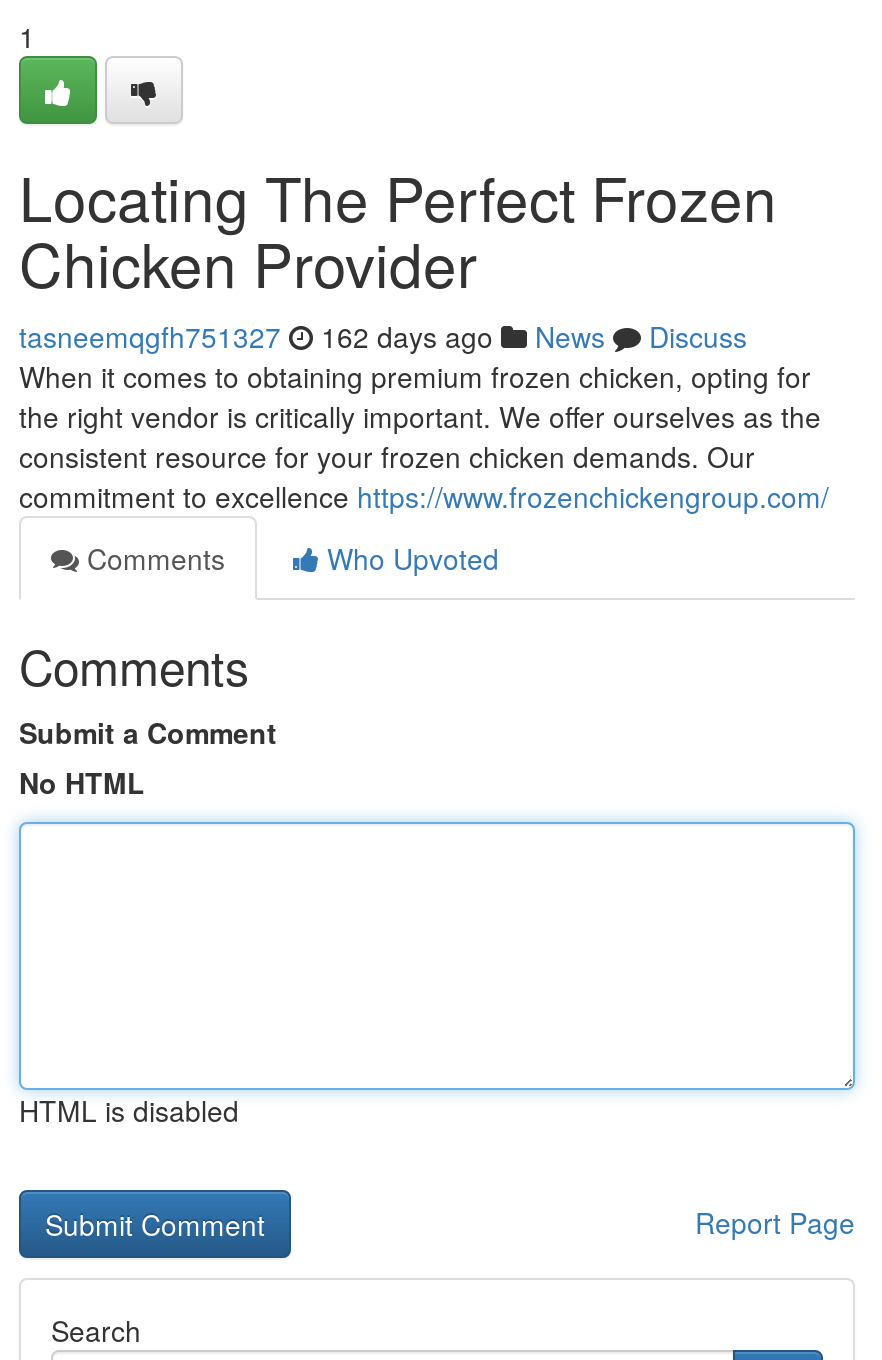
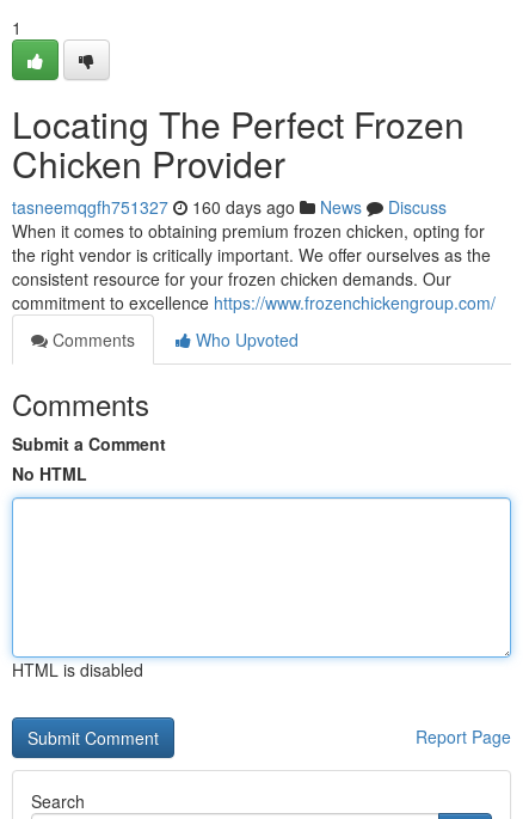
- tasneemqgfh751327 162 days ago News Discuss
+ tasneemqgfh751327 160 days ago News Discuss
